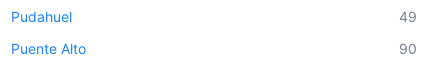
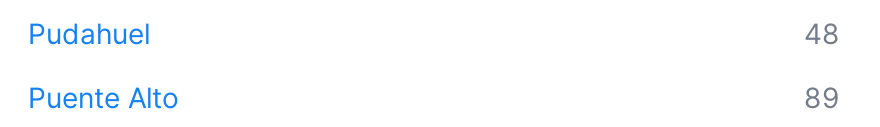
- 49
+ 48

- 90
+ 89
